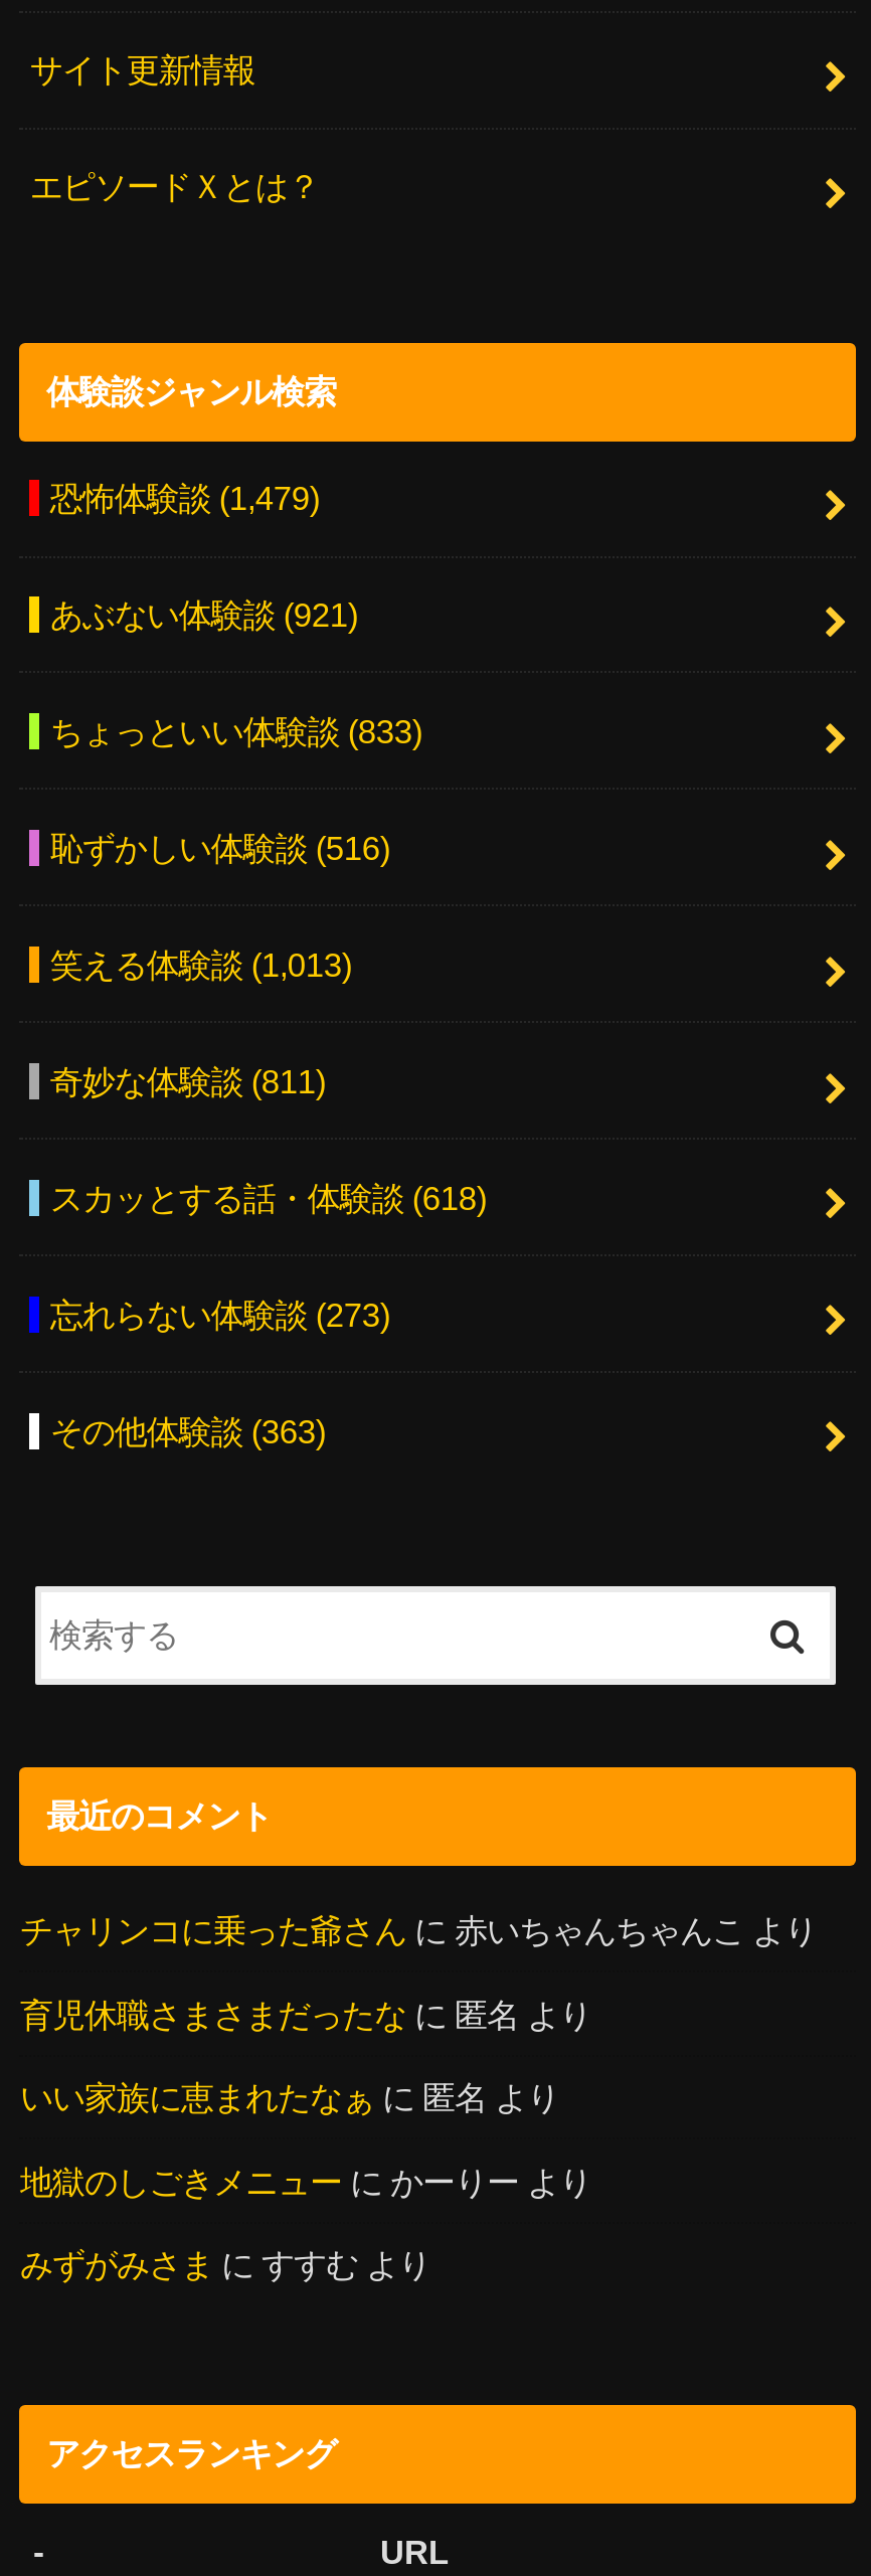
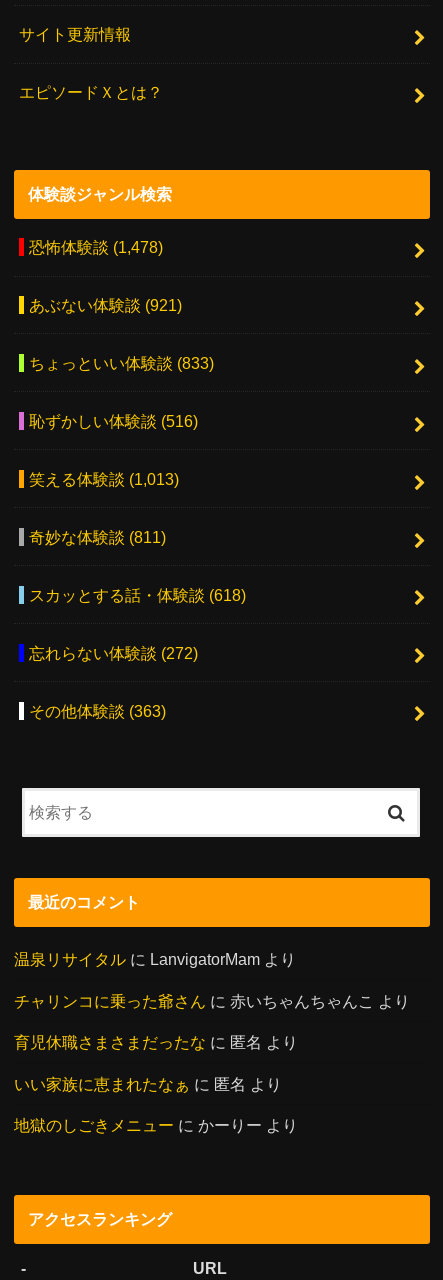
- 恐怖体験談(1,479)
+ 恐怖体験談(1,478)

- 忘れらない体験談(273)
+ 忘れらない体験談(272)

+ 温泉リサイタルにLanvigatorMamより

moved down: チャリンコに乗った爺さんに赤いちゃんちゃんこより | 育児休職さまさまだったなに匿名より | いい家族に恵まれたなぁに匿名より | 地獄のしごきメニューにかーりーより

- みずがみさまにすすむより
